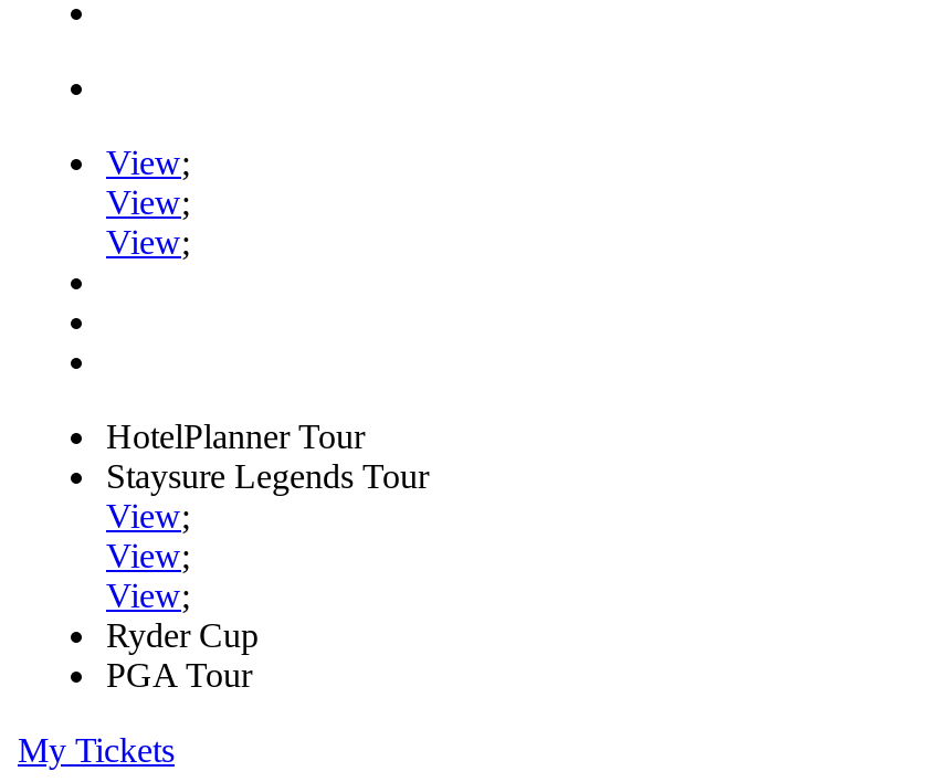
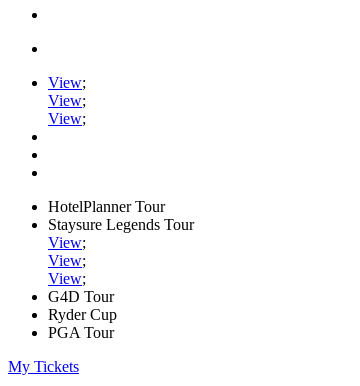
+ G4D Tour
